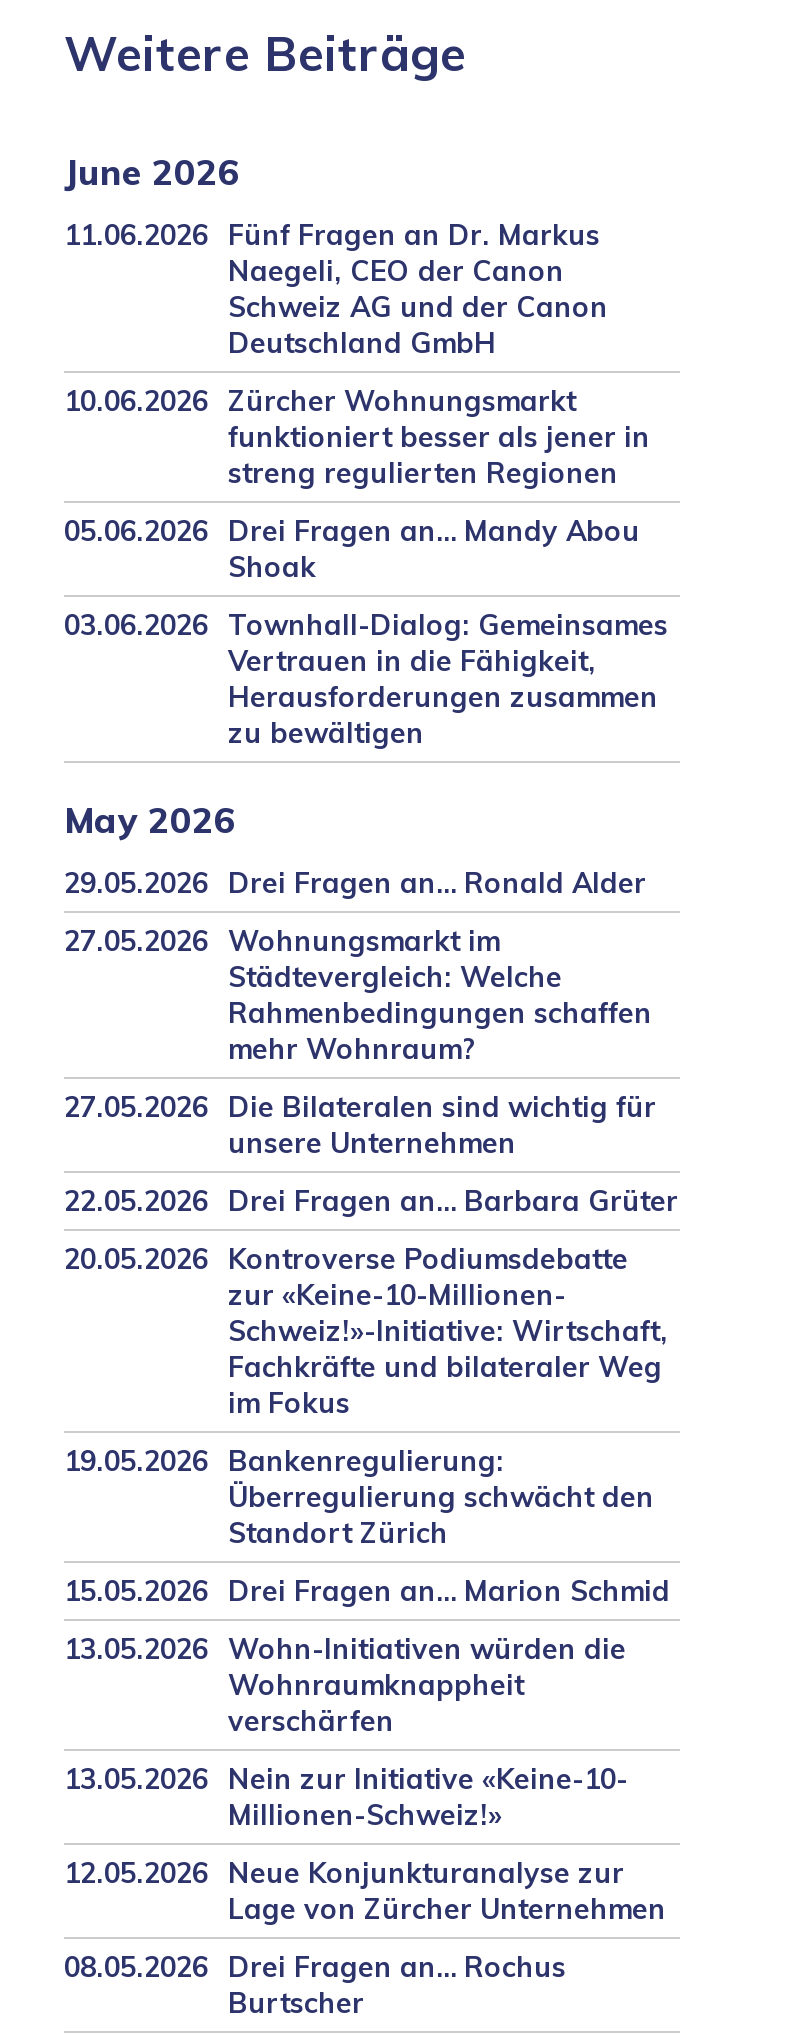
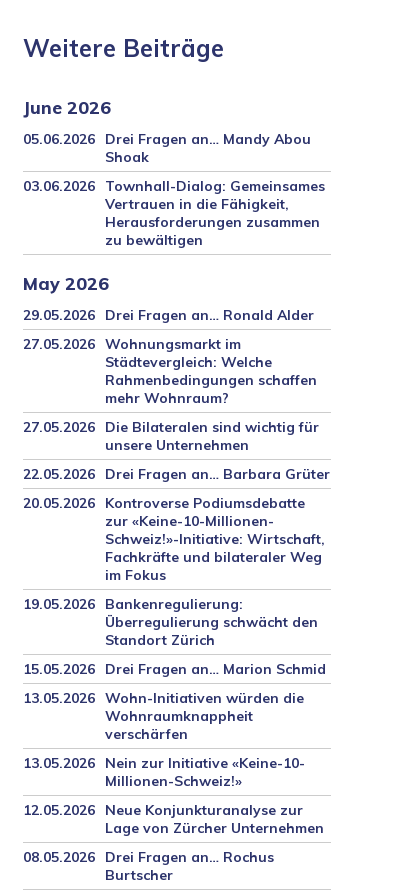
- 11.06.2026 Fünf Fragen an Dr. Markus
- Naegeli, CEO der Canon
- Schweiz AG und der Canon
- Deutschland GmbH
- 10.06.2026 Zürcher Wohnungsmarkt
- funktioniert besser als jener in
- streng regulierten Regionen
